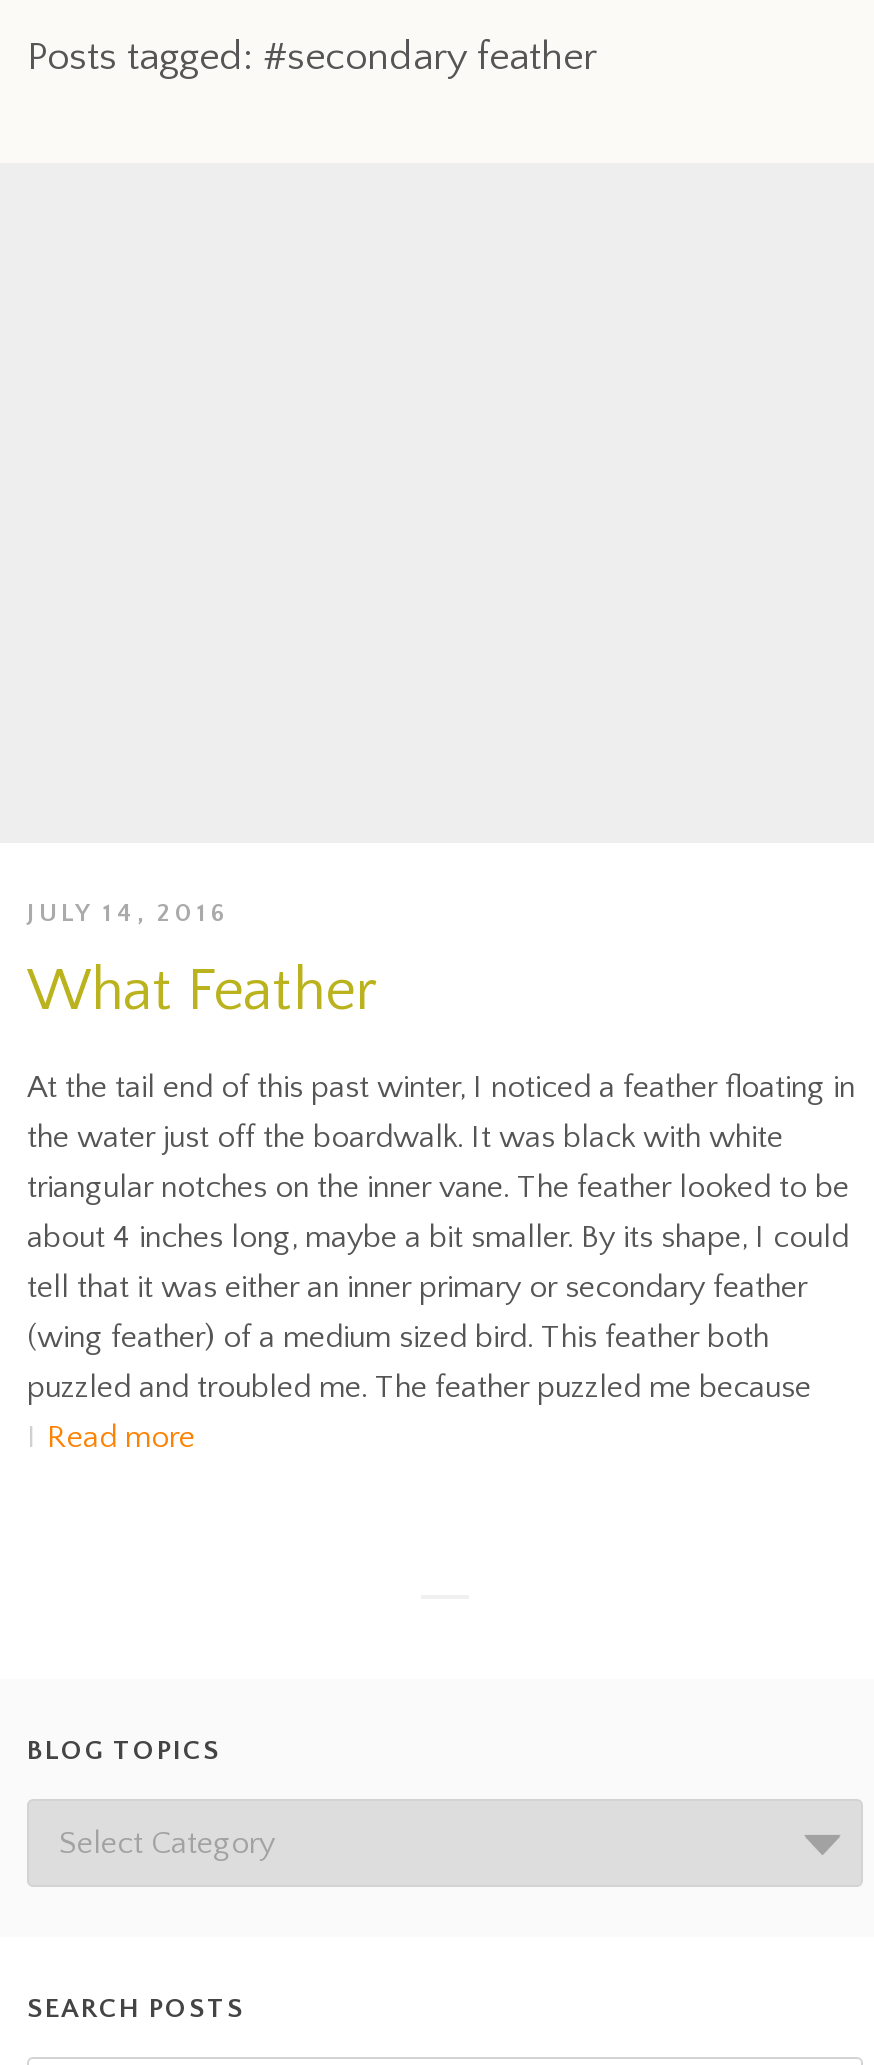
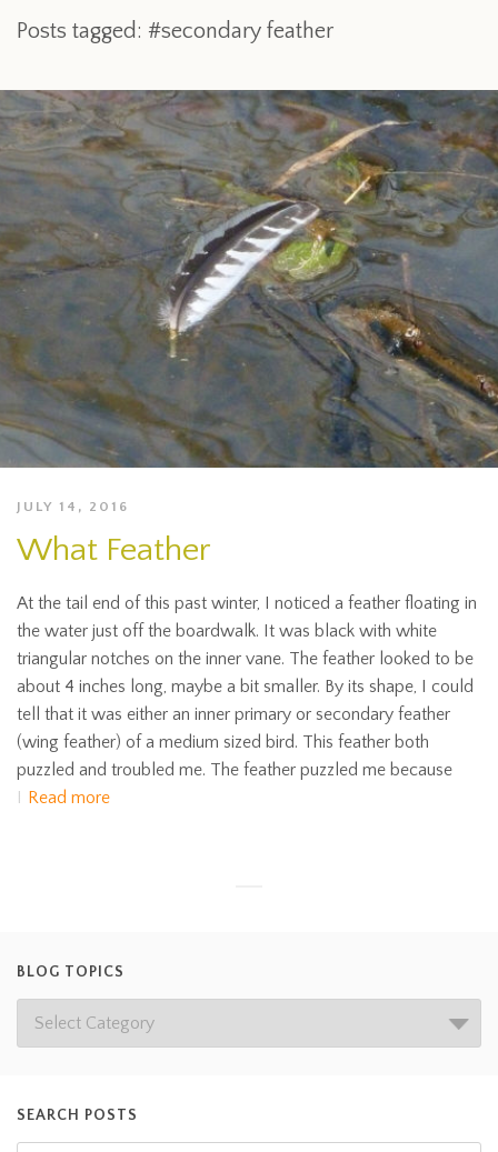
+ [image]
